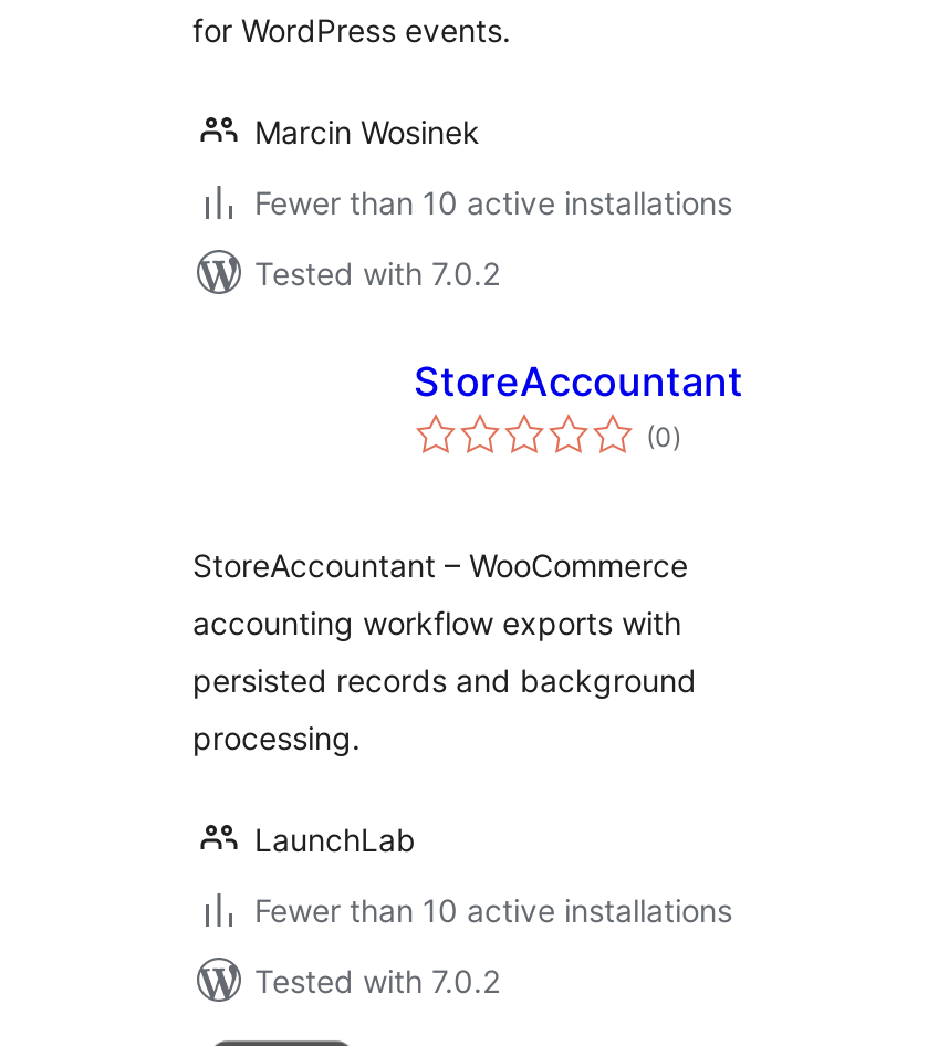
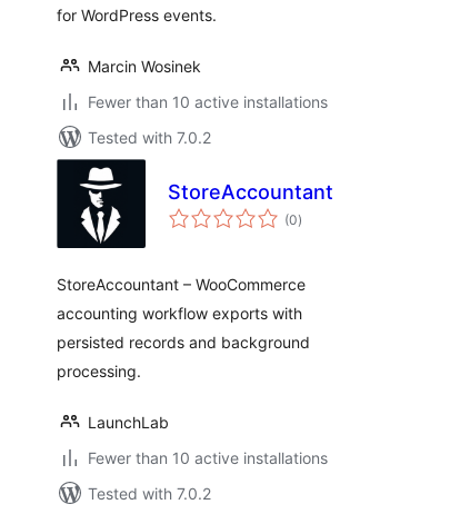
+ [image]
